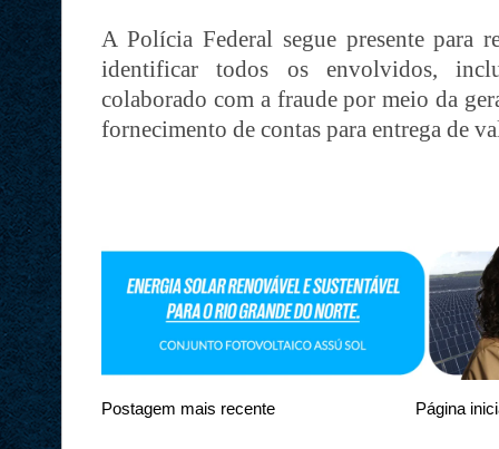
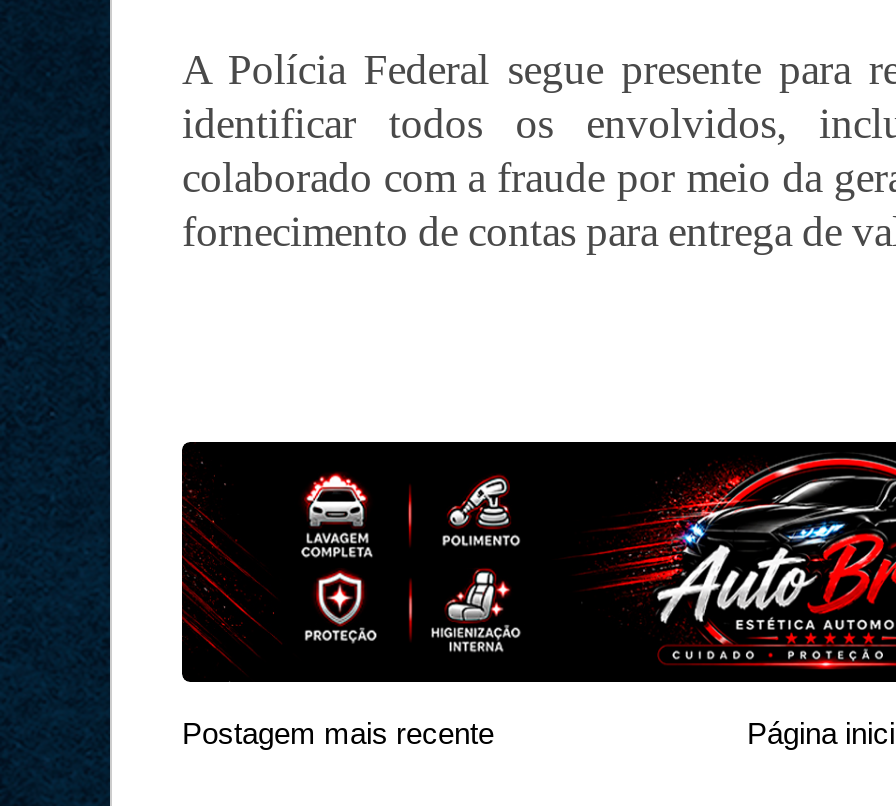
- [image]
+ [image]
